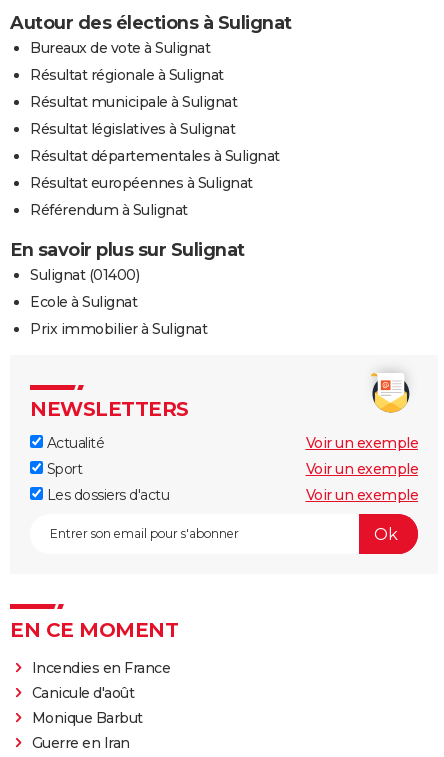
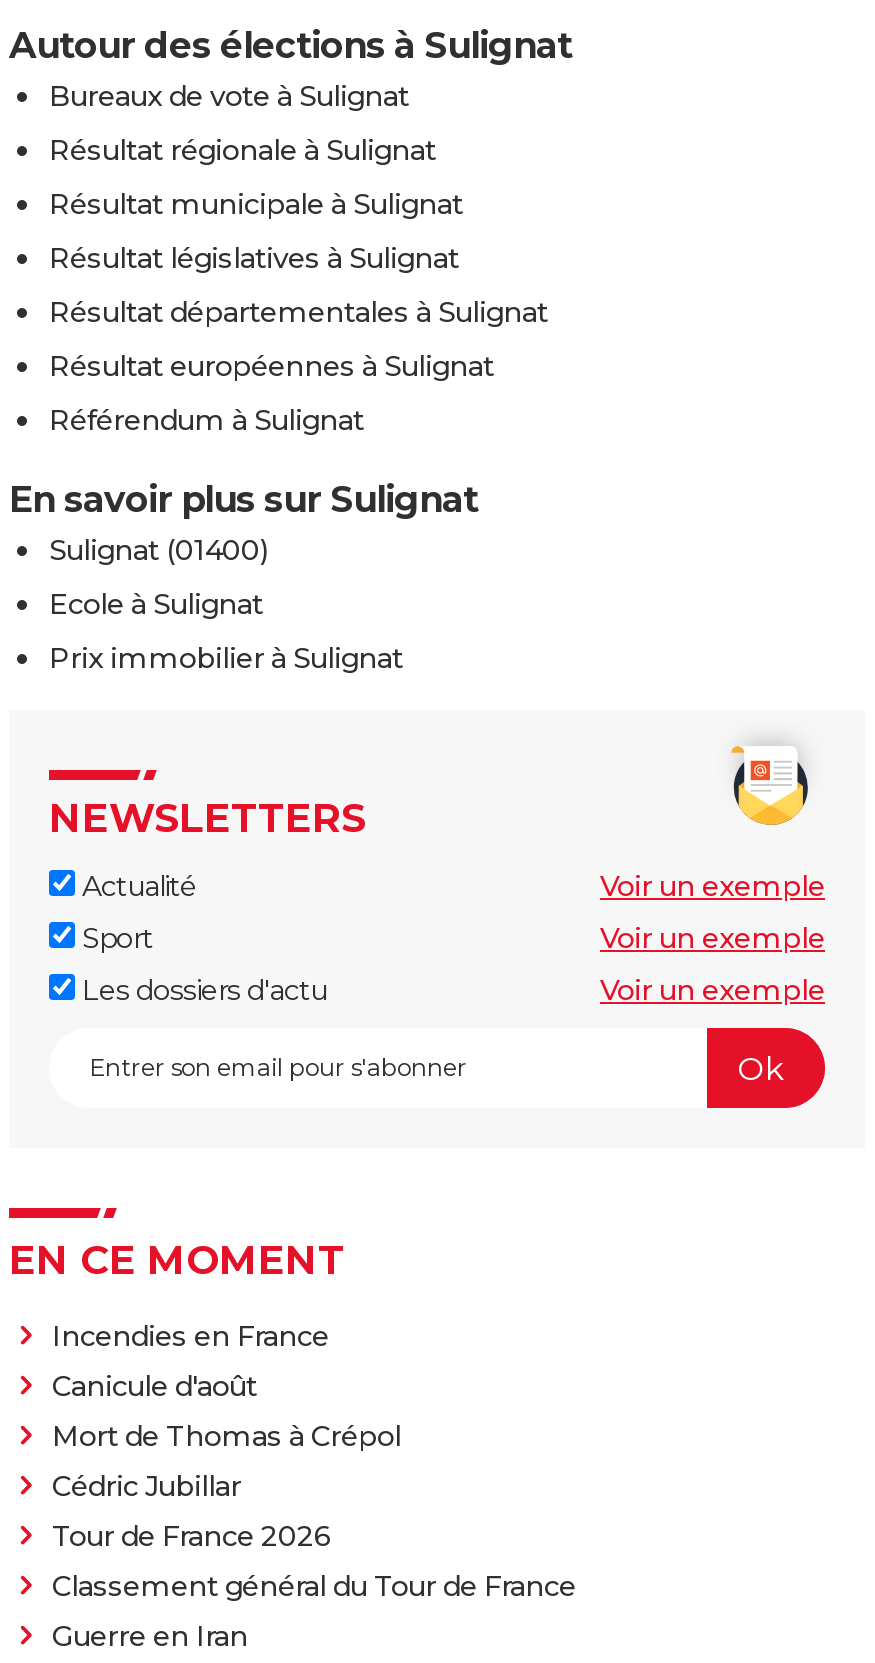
- Monique Barbut
+ Mort de Thomas à Crépol
+ Cédric Jubillar
+ Tour de France 2026
+ Classement général du Tour de France
